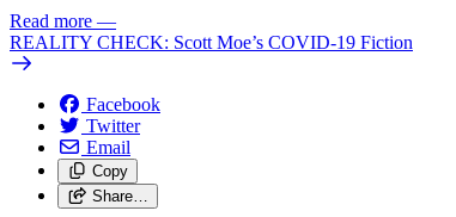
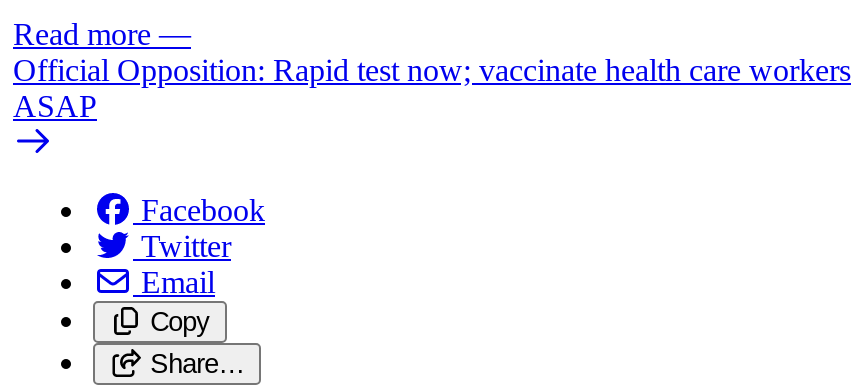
- REALITY CHECK: Scott Moe’s COVID-19 Fiction
+ Official Opposition: Rapid test now; vaccinate health care workers
+ ASAP
